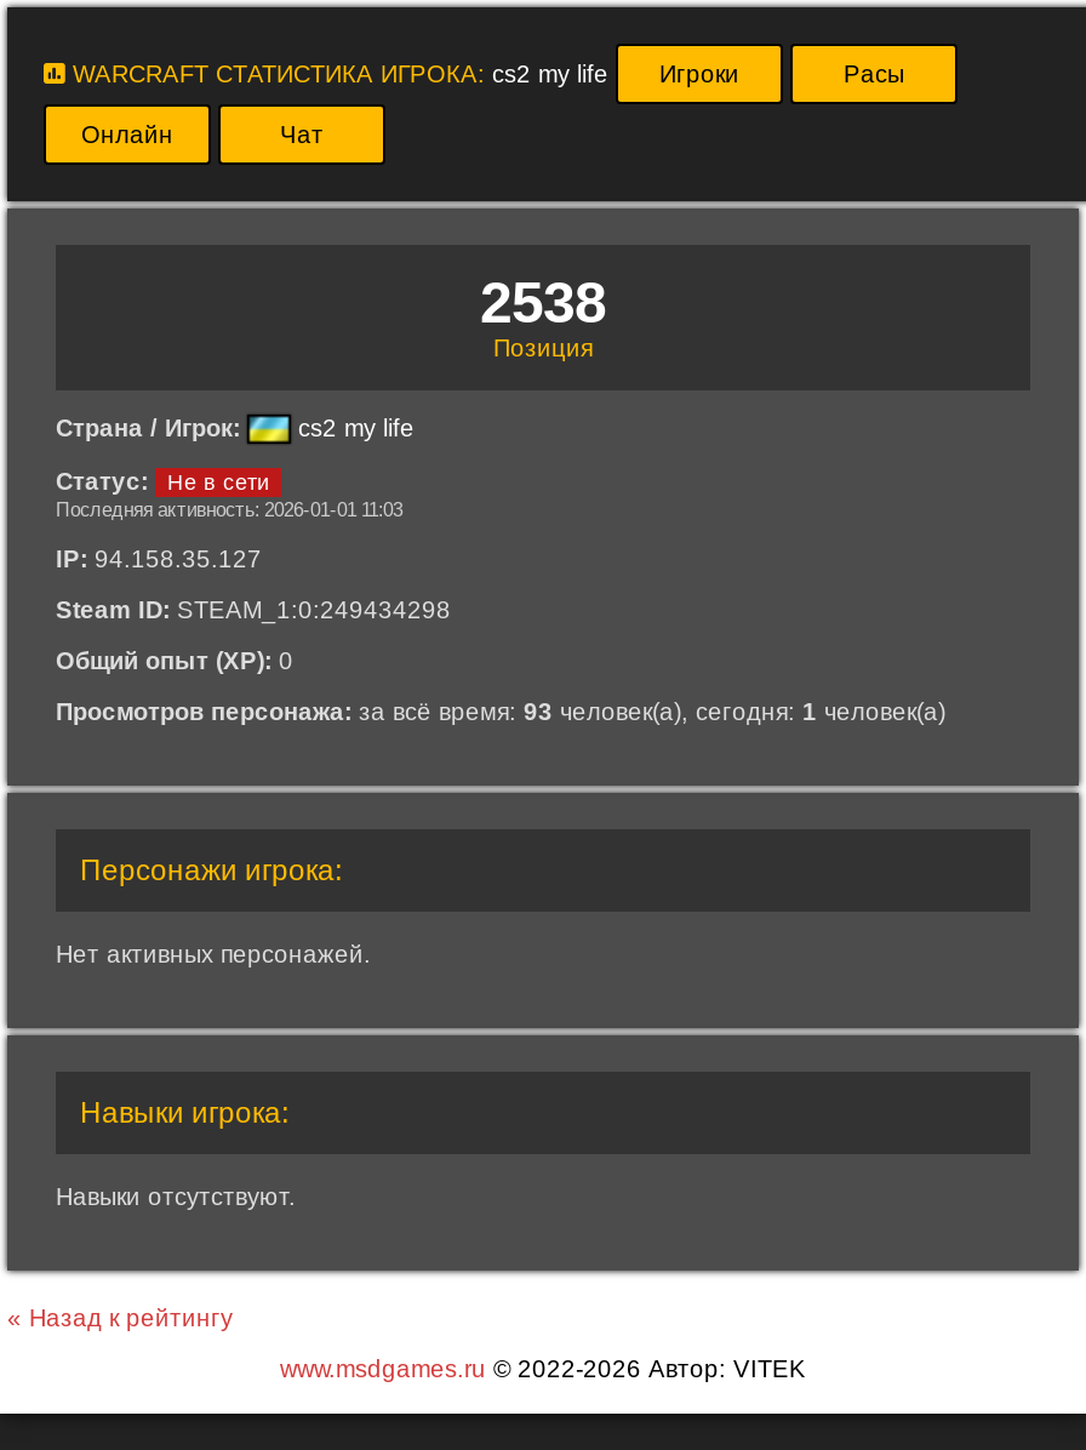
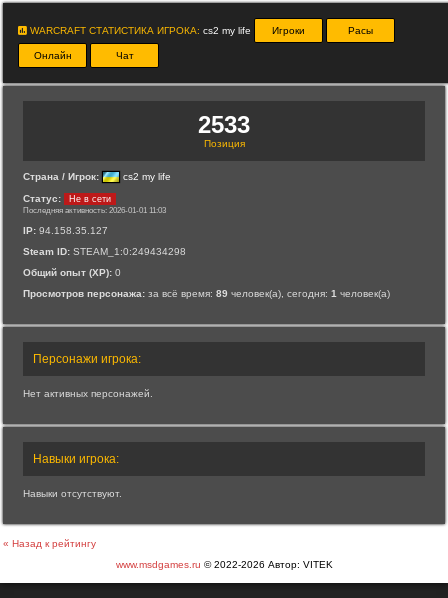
- 2538
+ 2533

- Просмотров персонажа: за всё время: 93 человек(а), сегодня: 1 человек(а)
+ Просмотров персонажа: за всё время: 89 человек(а), сегодня: 1 человек(а)
